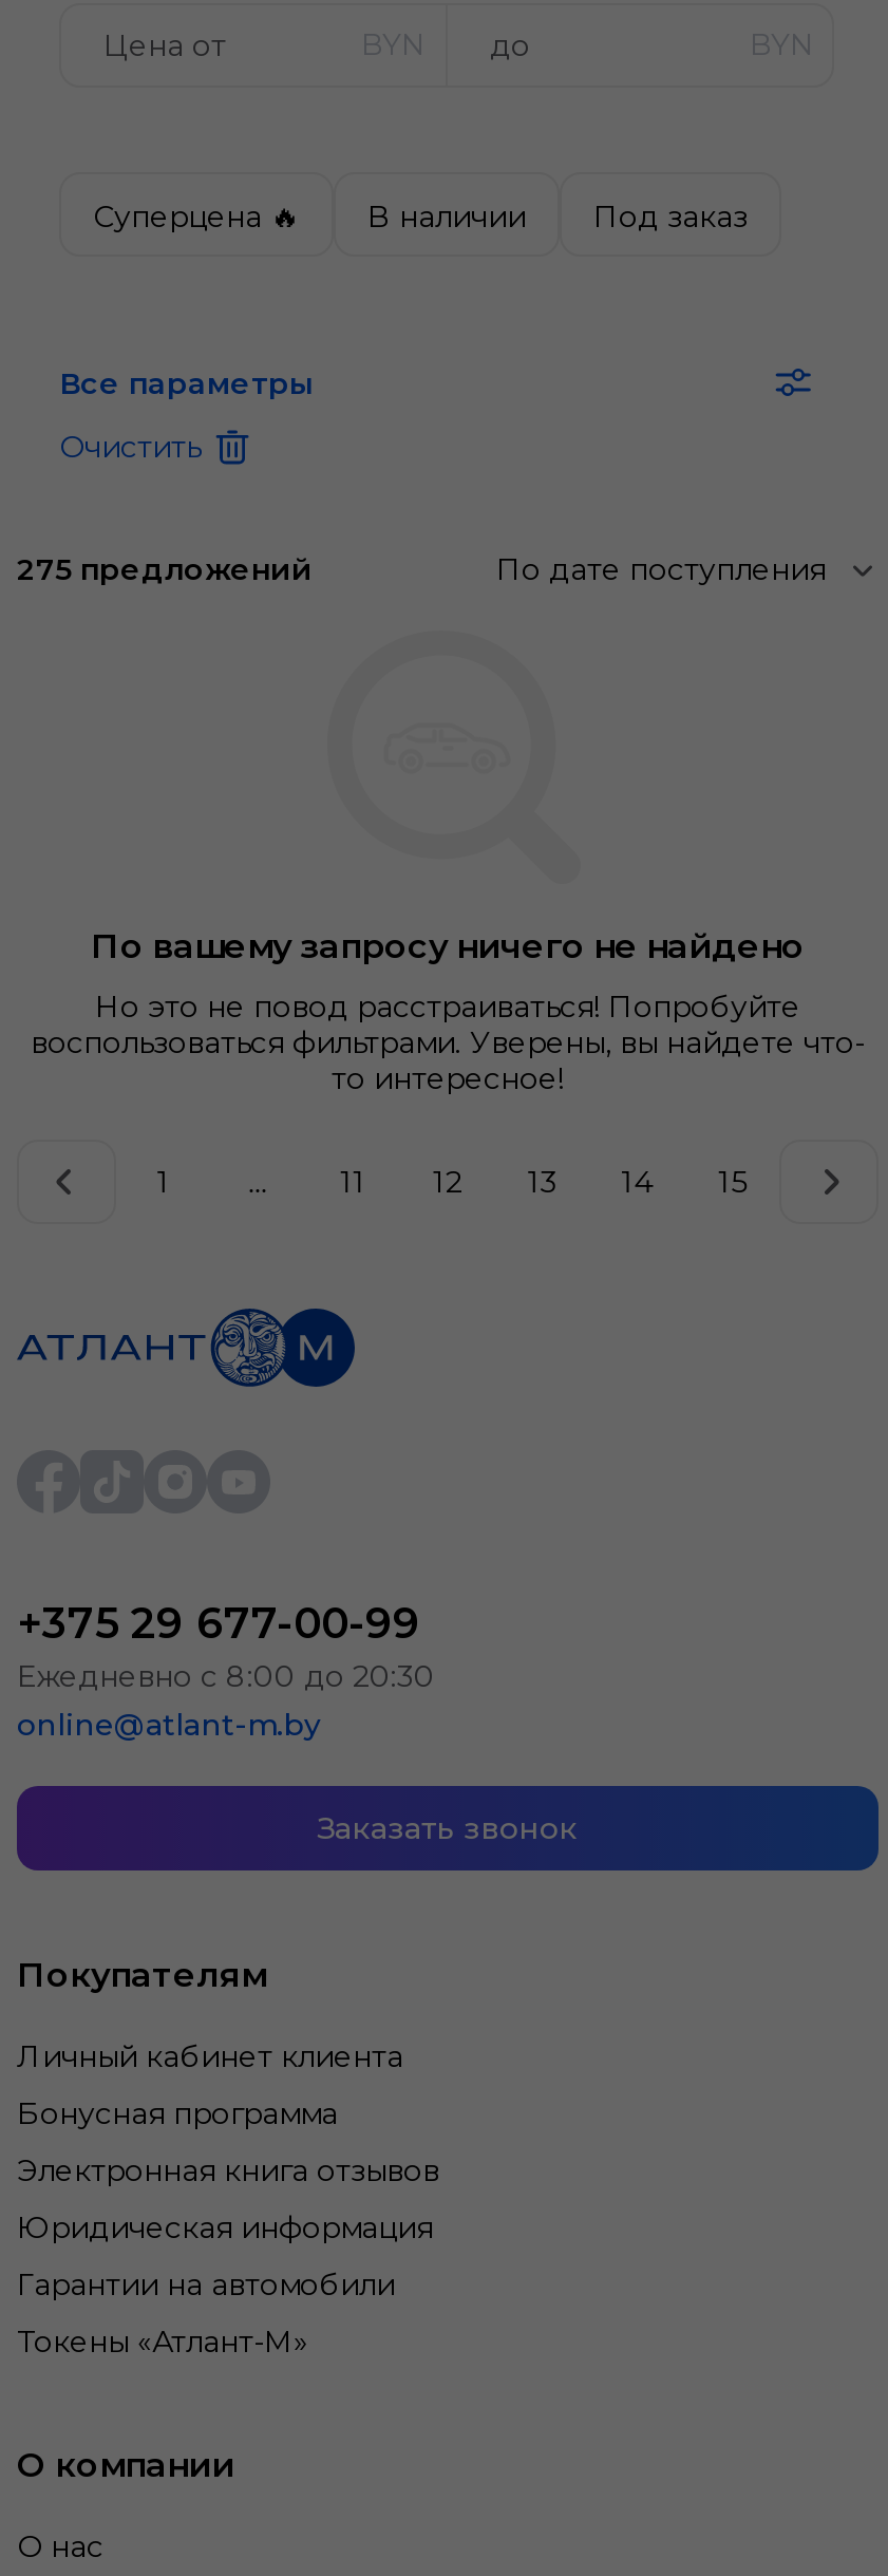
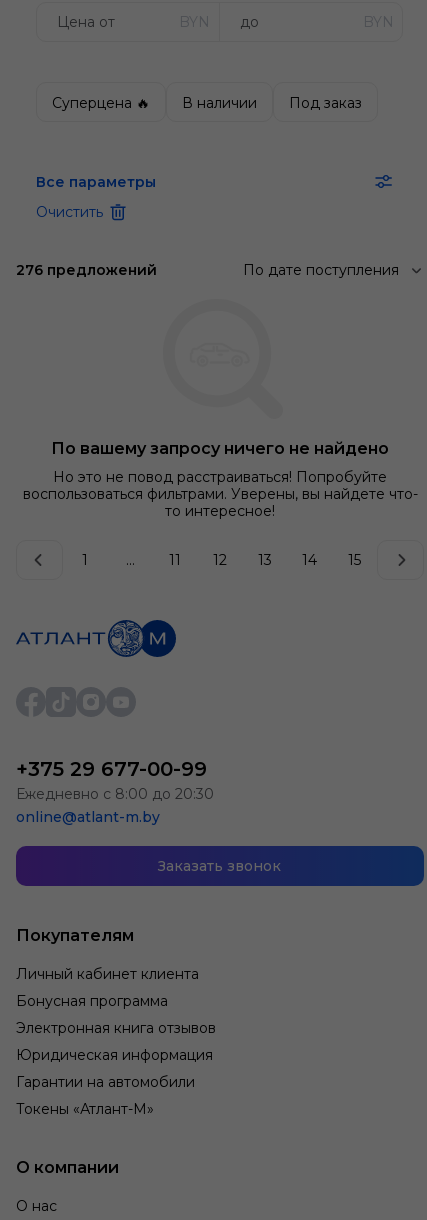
- 275 предложений
+ 276 предложений
